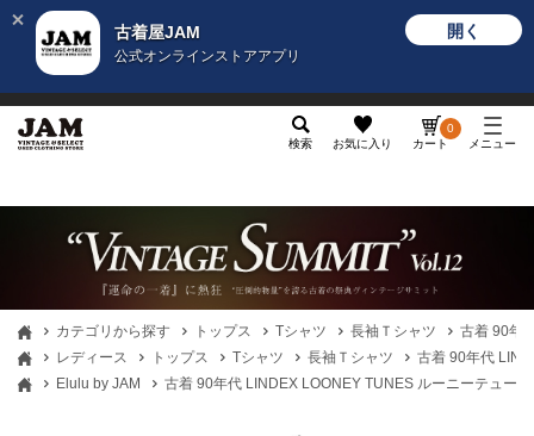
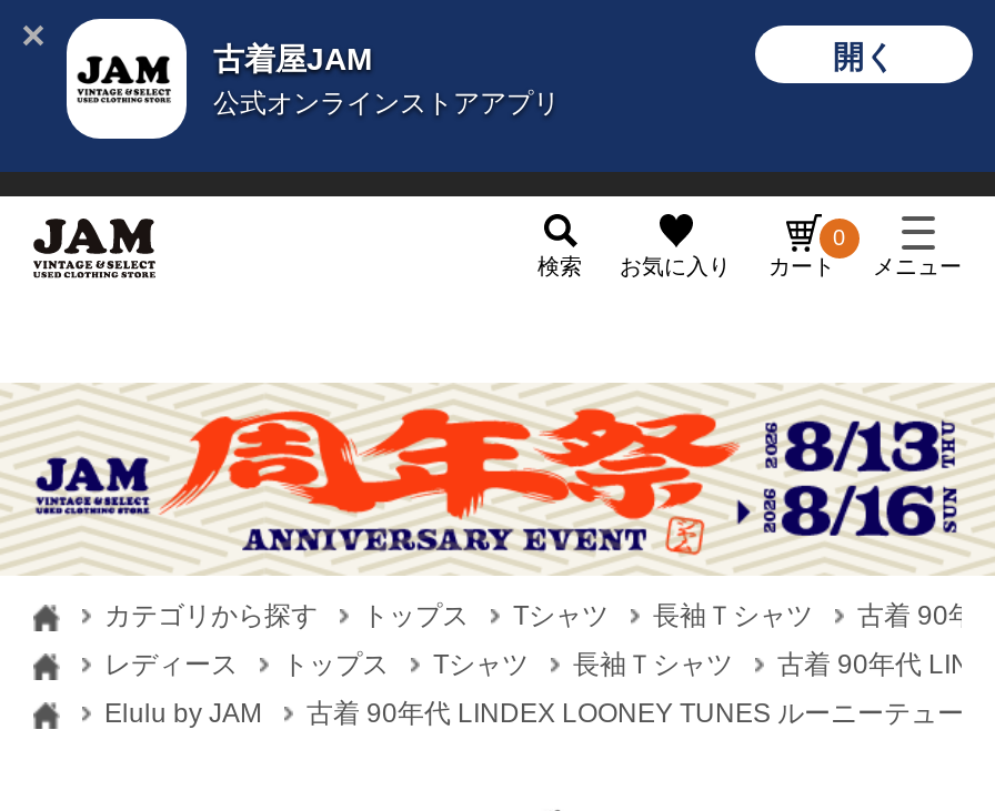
- [image]
+ [image]
